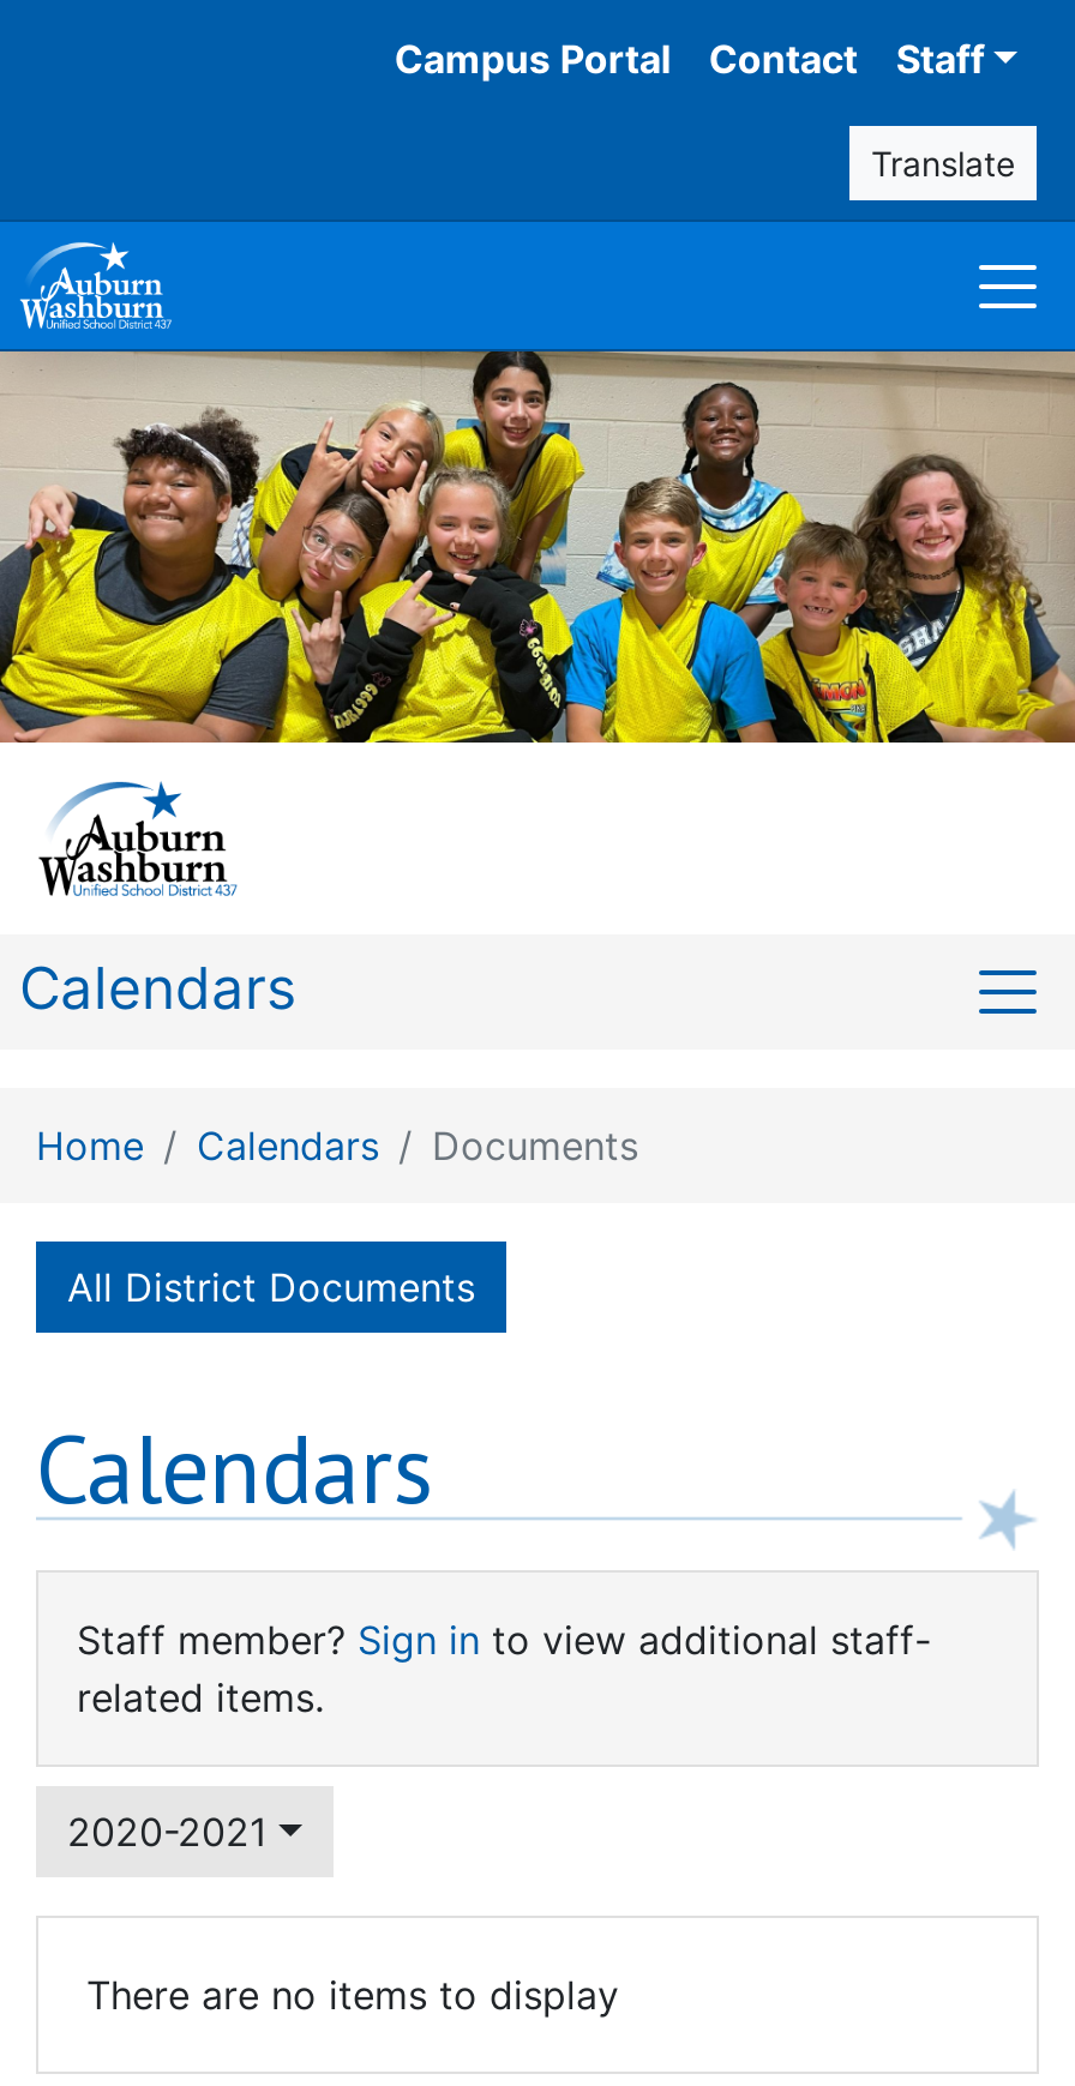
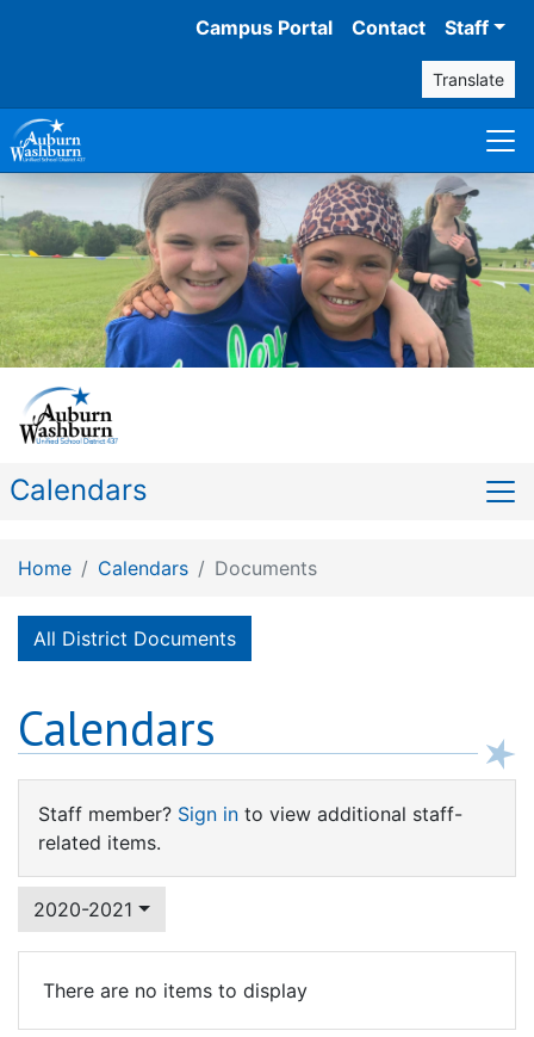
- [image]
+ [image]
